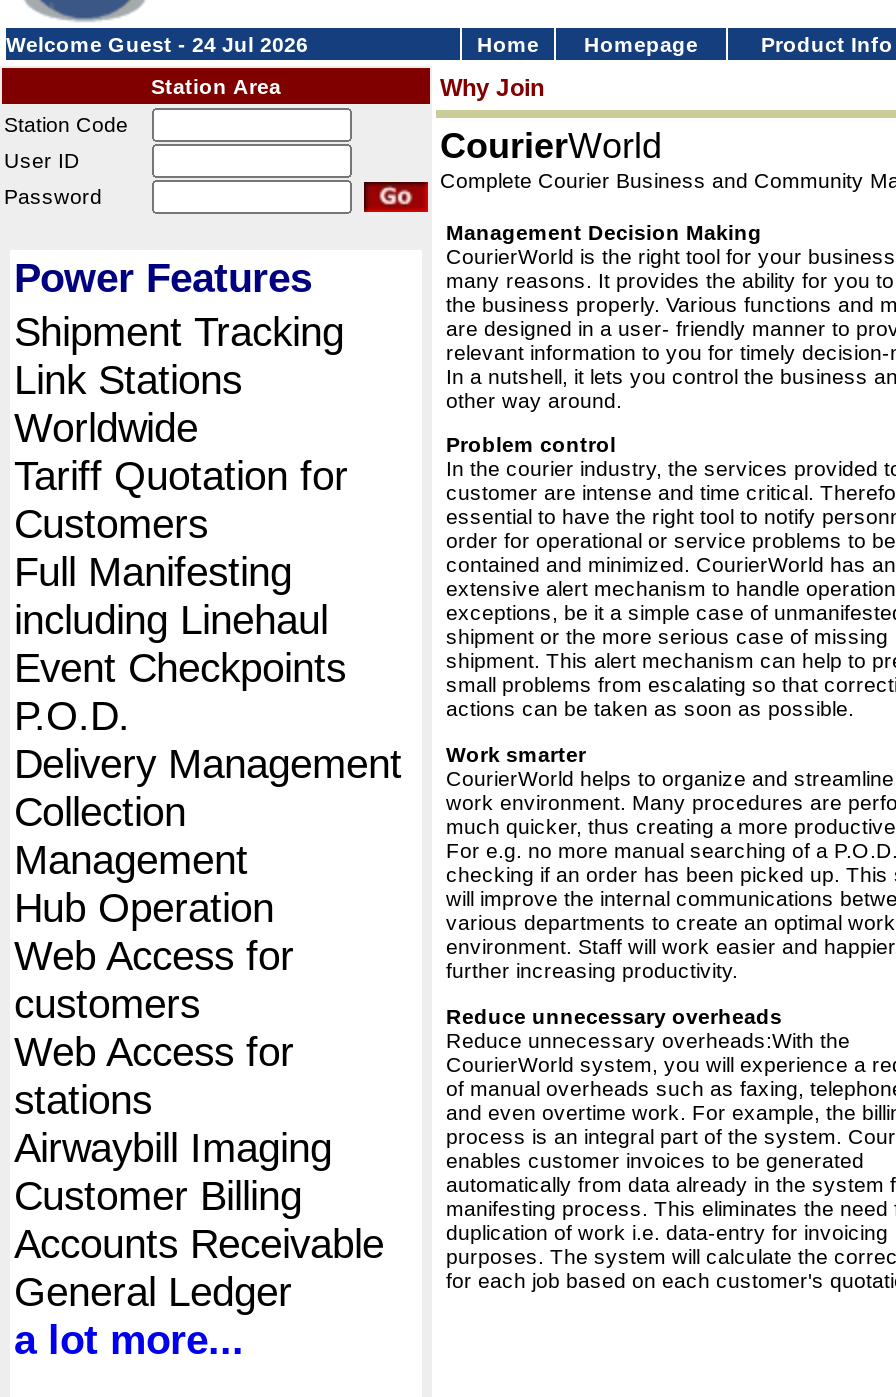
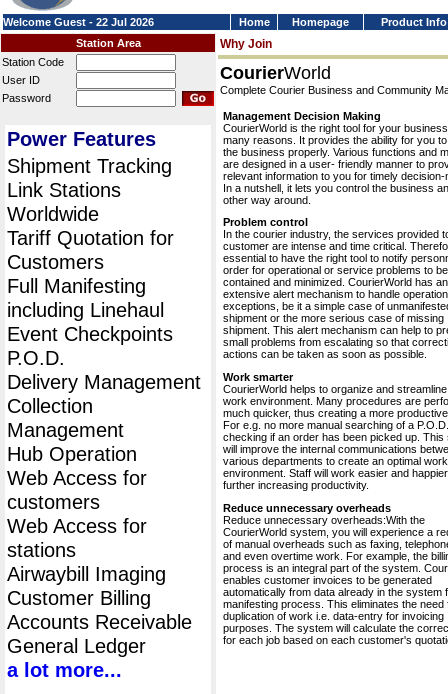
- Welcome Guest - 24 Jul 2026
+ Welcome Guest - 22 Jul 2026
